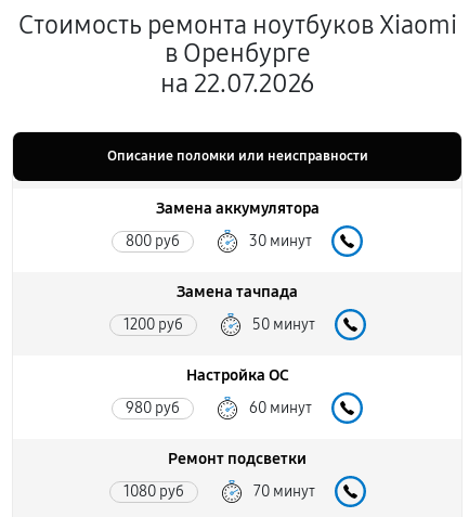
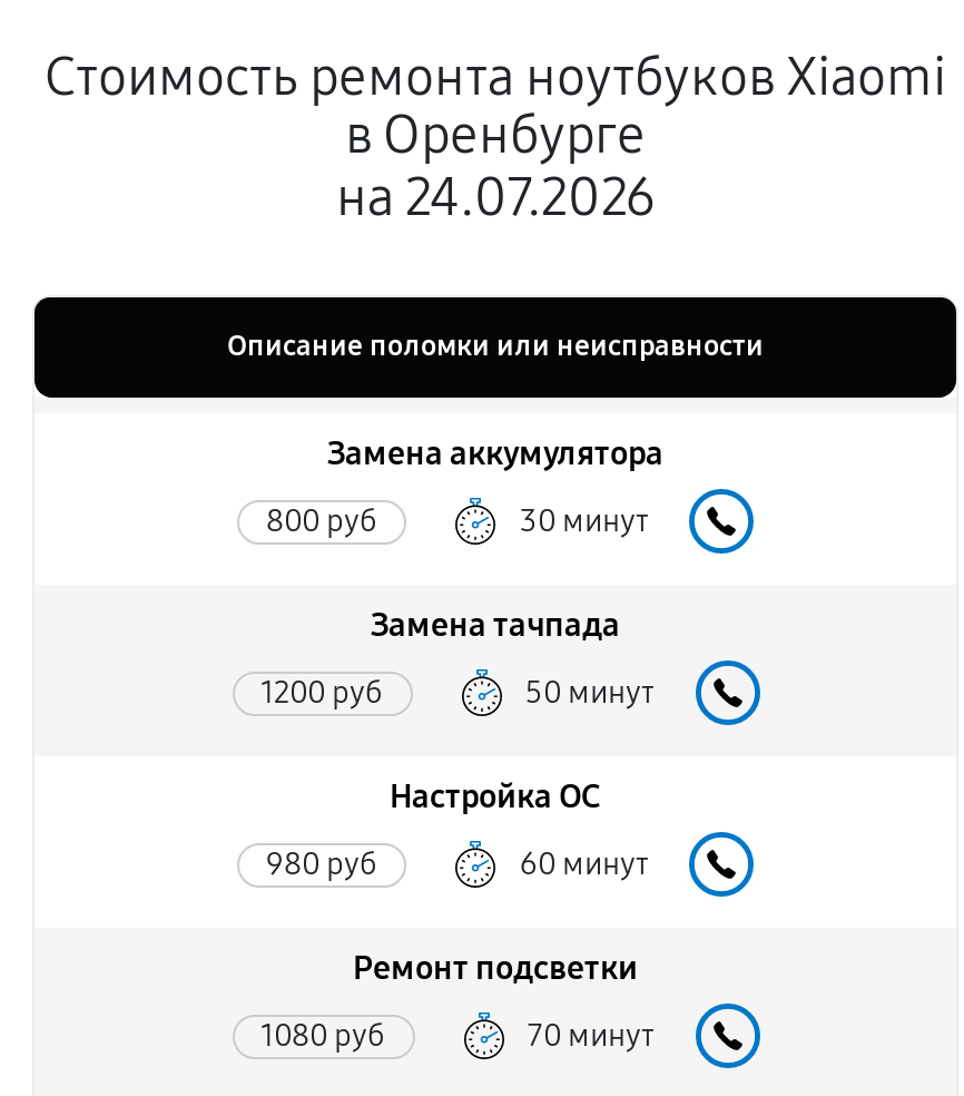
- на 22.07.2026
+ на 24.07.2026
